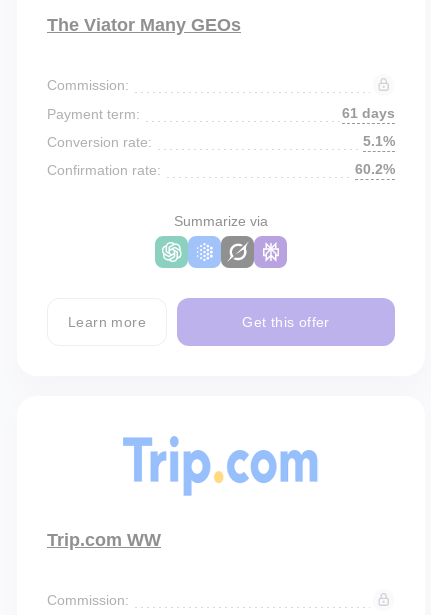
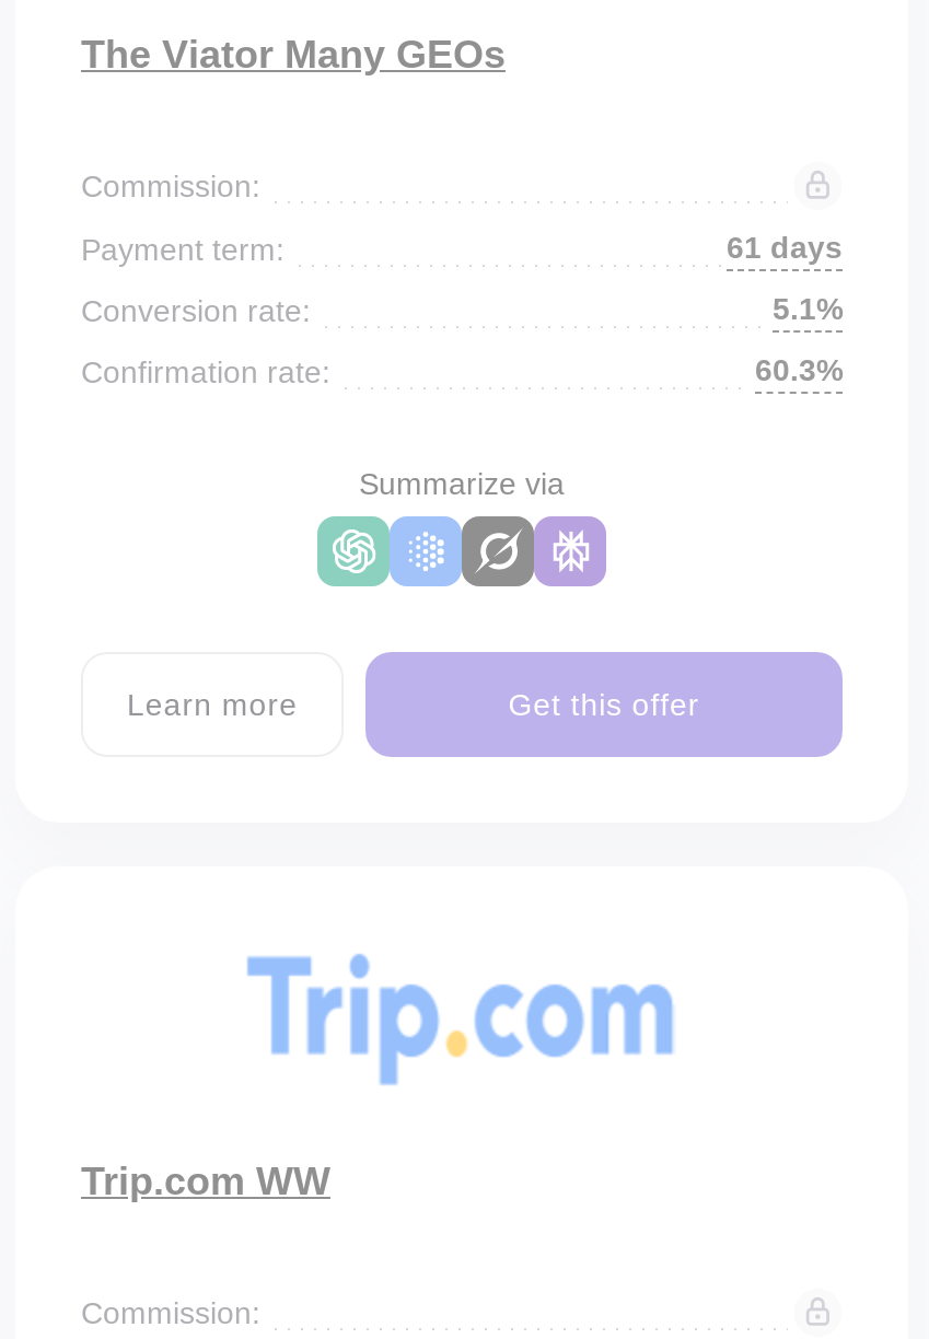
- 60.2%
+ 60.3%
